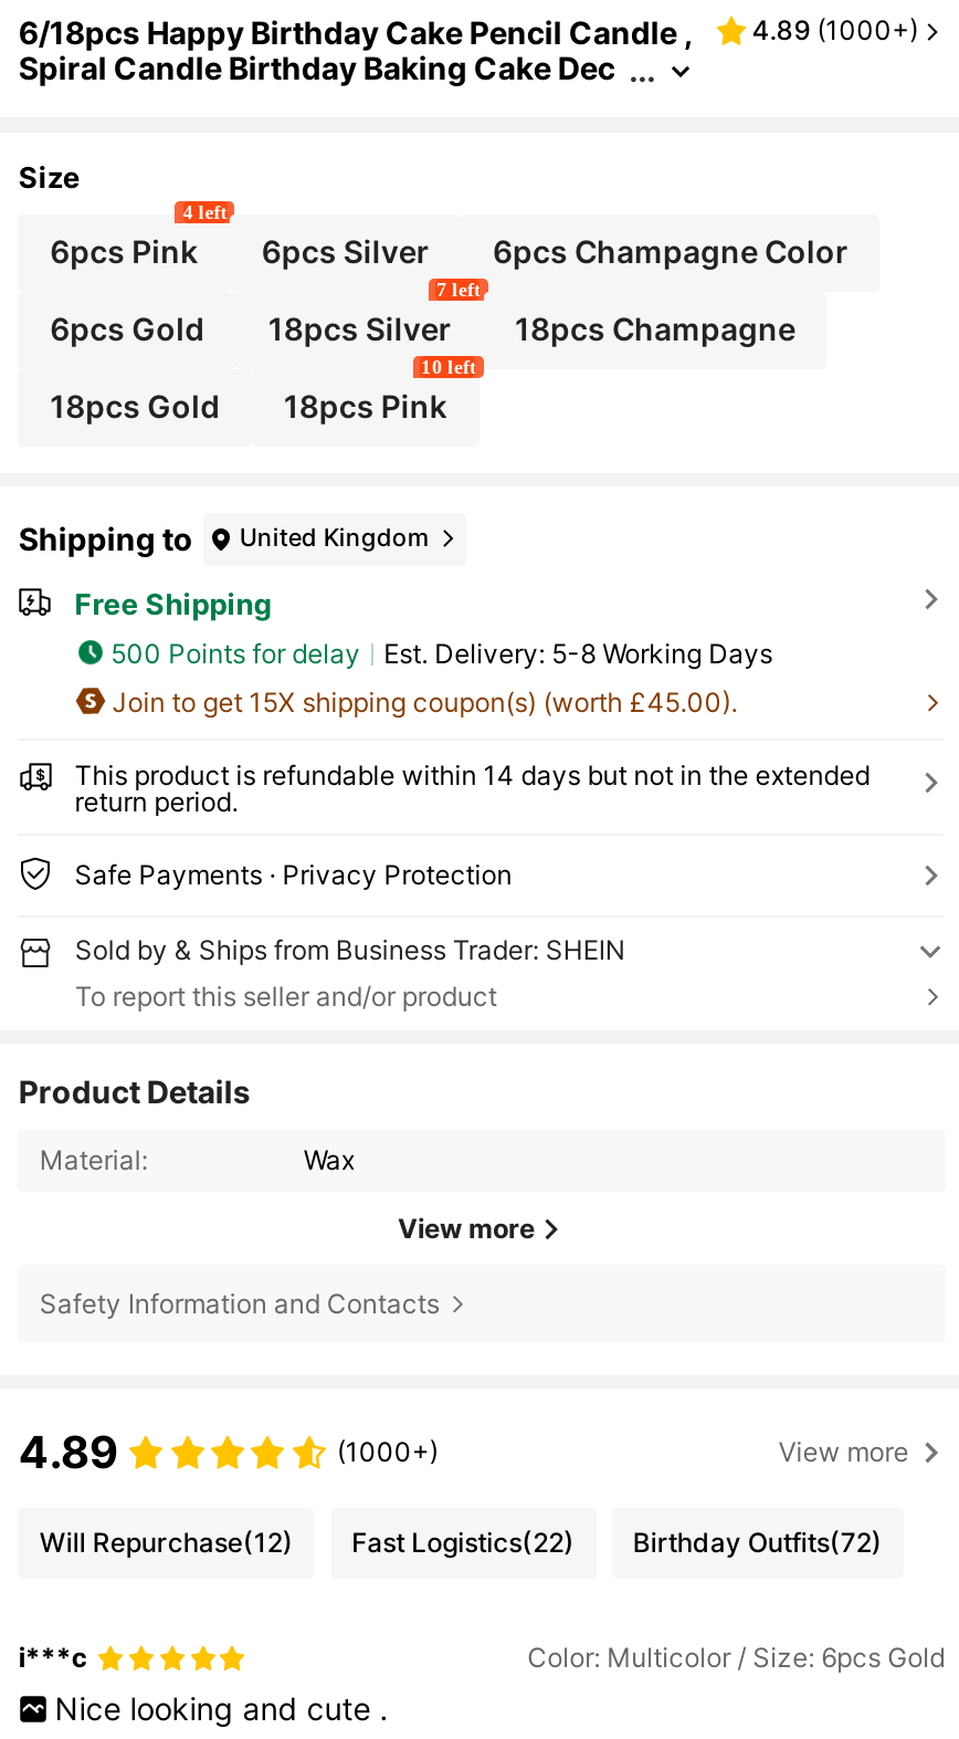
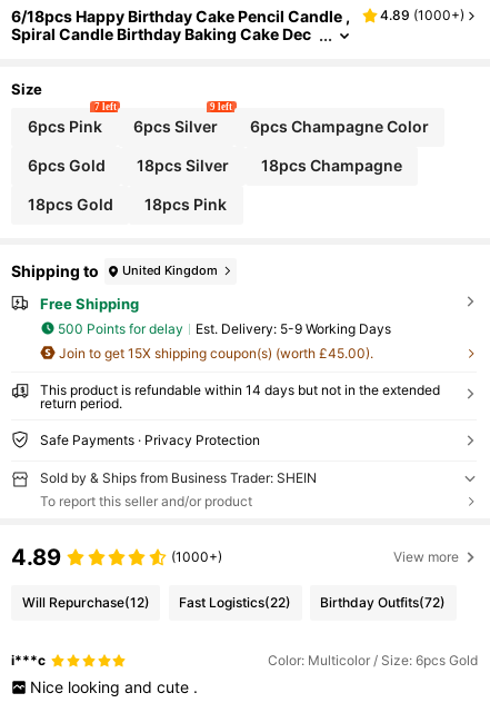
- 4 left
+ 7 left

+ 9 left

- 7 left

- 10 left

- Est. Delivery: 5-8 Working Days
+ Est. Delivery: 5-9 Working Days

- Product Details
- Material:
- Wax
- View more
- Safety Information and Contacts
